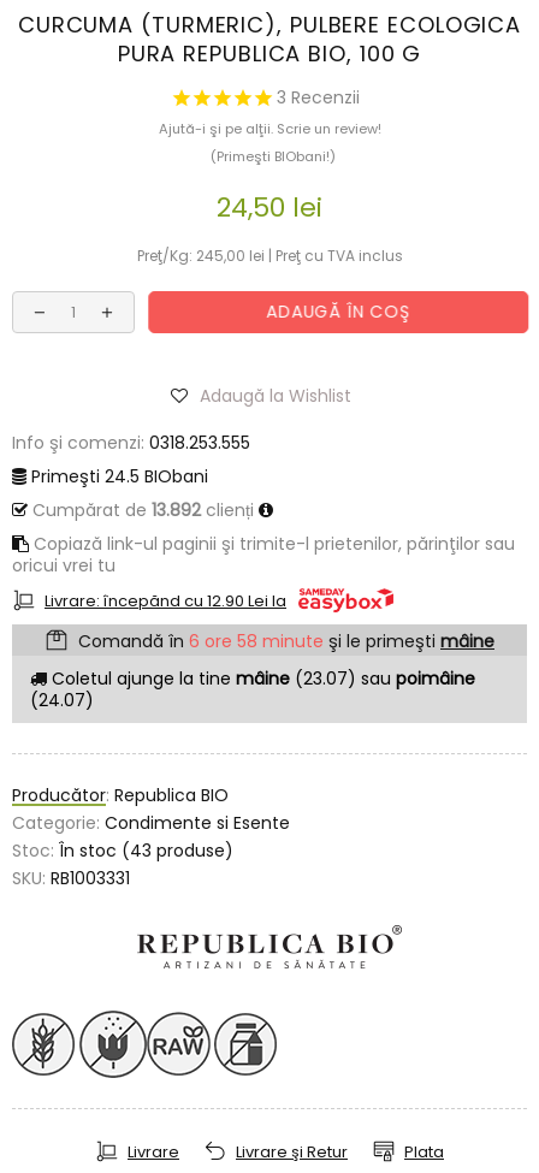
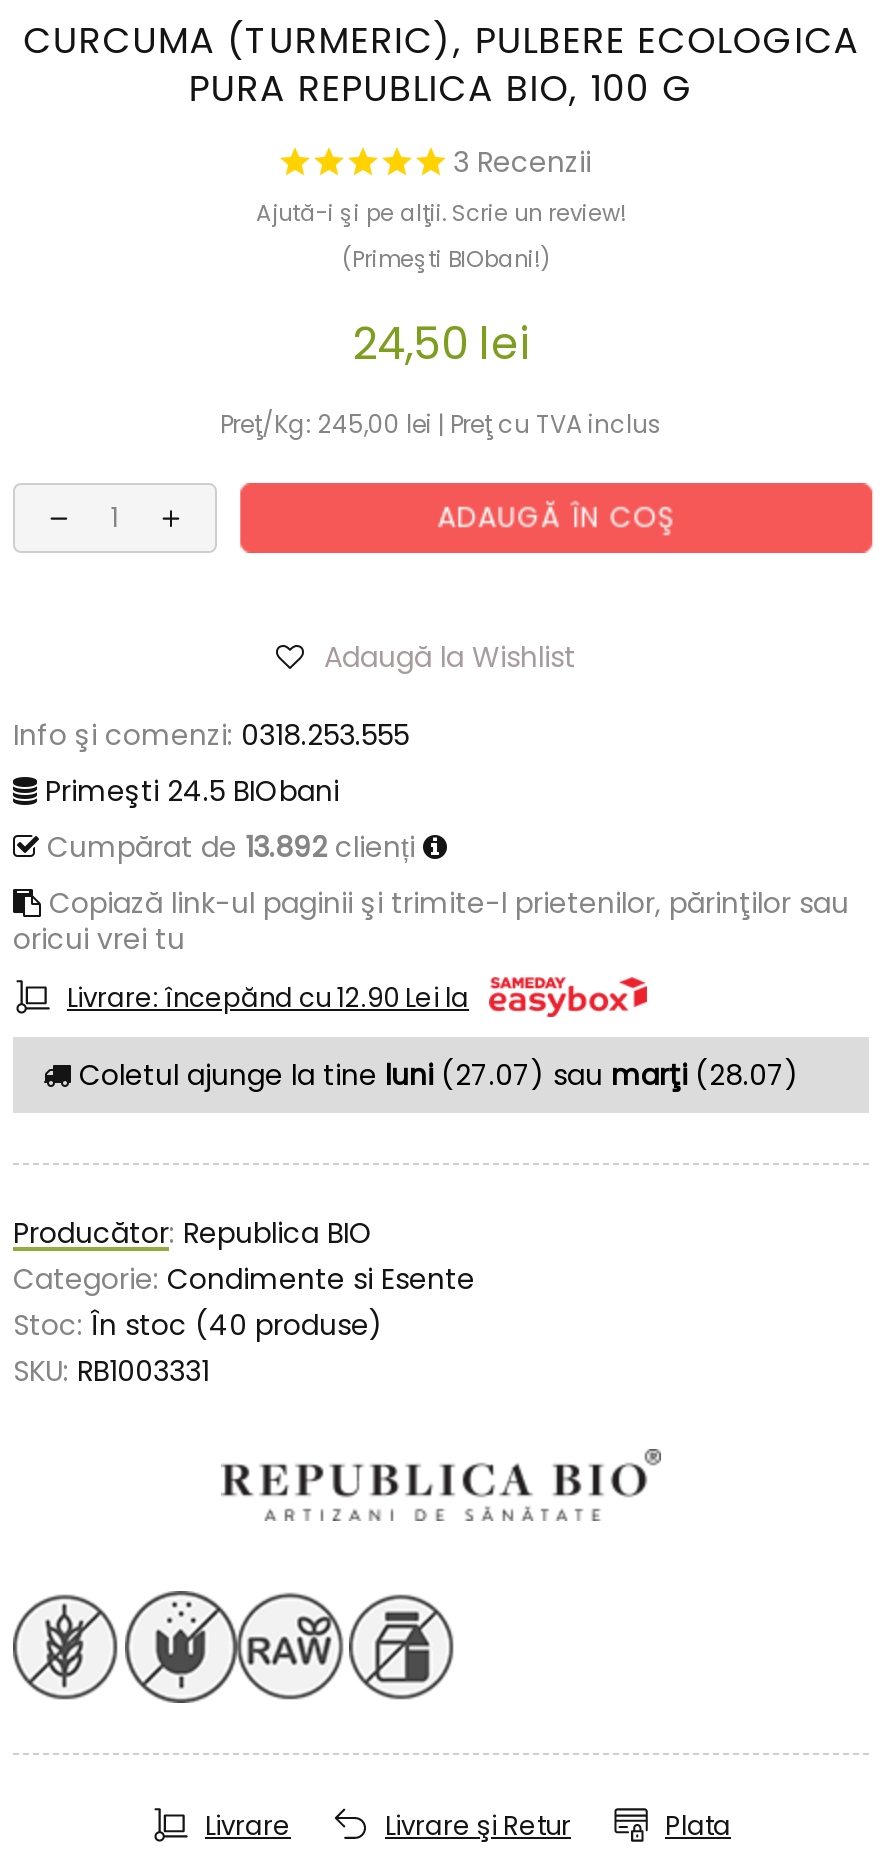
- Comandă în 6 ore 58 minute şi le primeşti mâine
- Coletul ajunge la tine mâine (23.07) sau poimâine
- (24.07)
+ Coletul ajunge la tine luni (27.07) sau marţi (28.07)

- Stoc: În stoc (43 produse)
+ Stoc: În stoc (40 produse)
